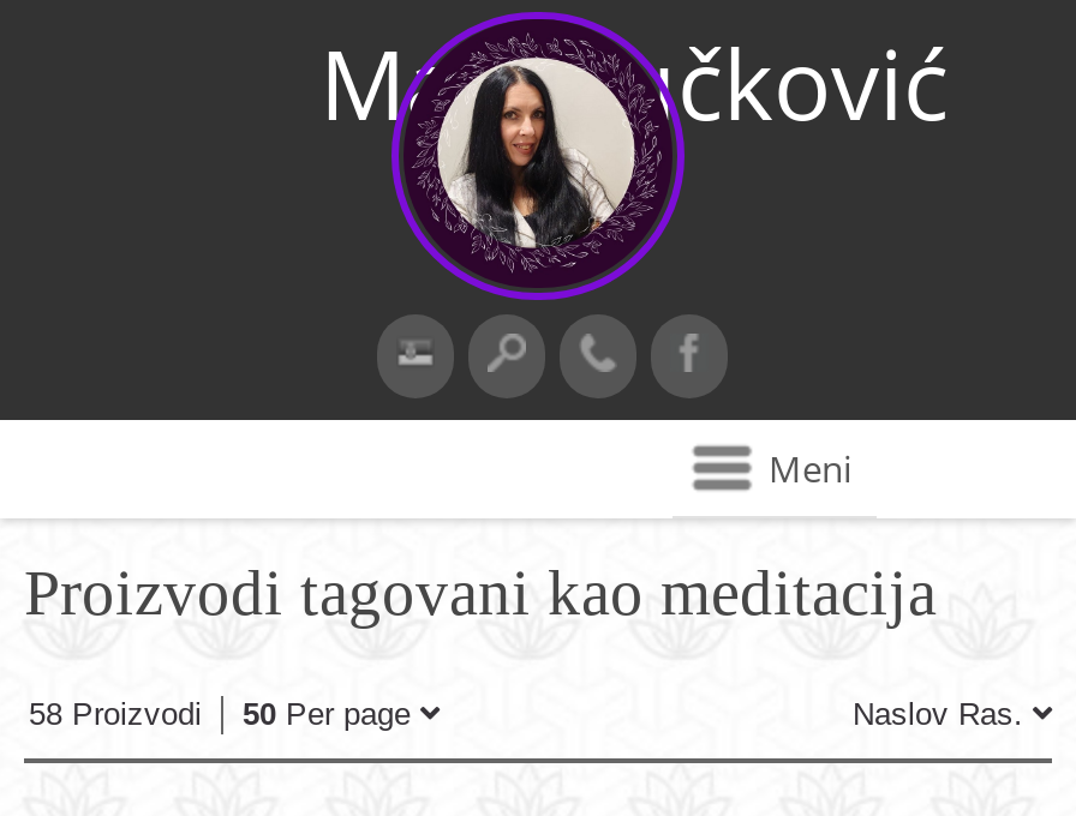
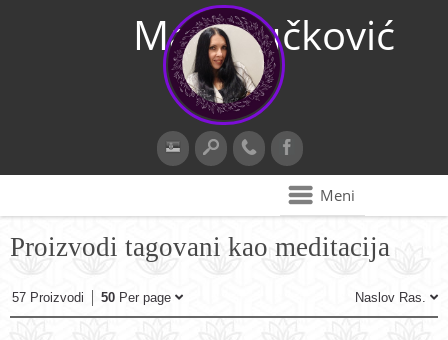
- 58 Proizvodi 50 Per page
+ 57 Proizvodi 50 Per page
